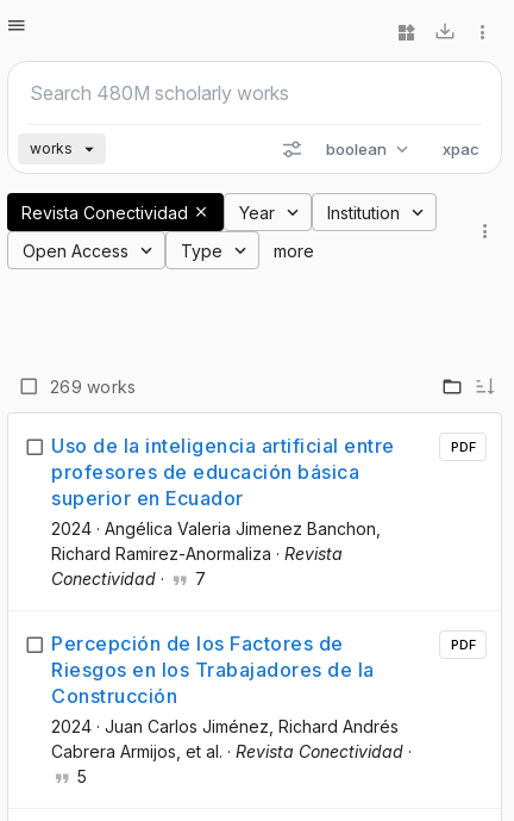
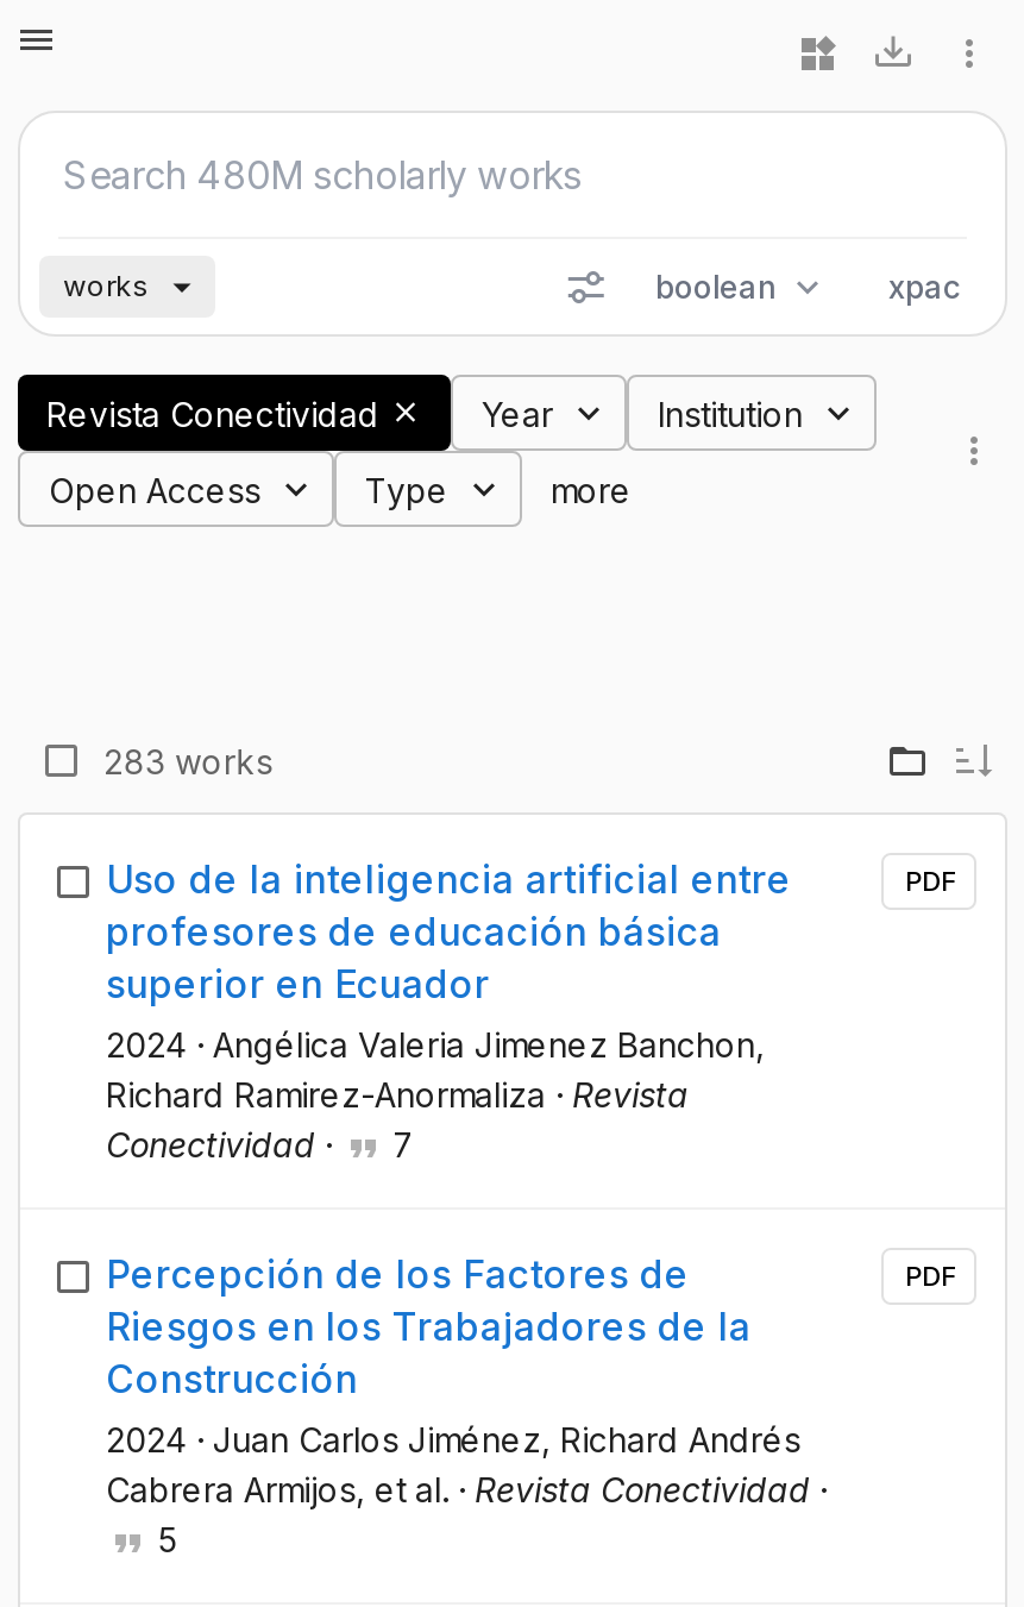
- 269 works
+ 283 works
